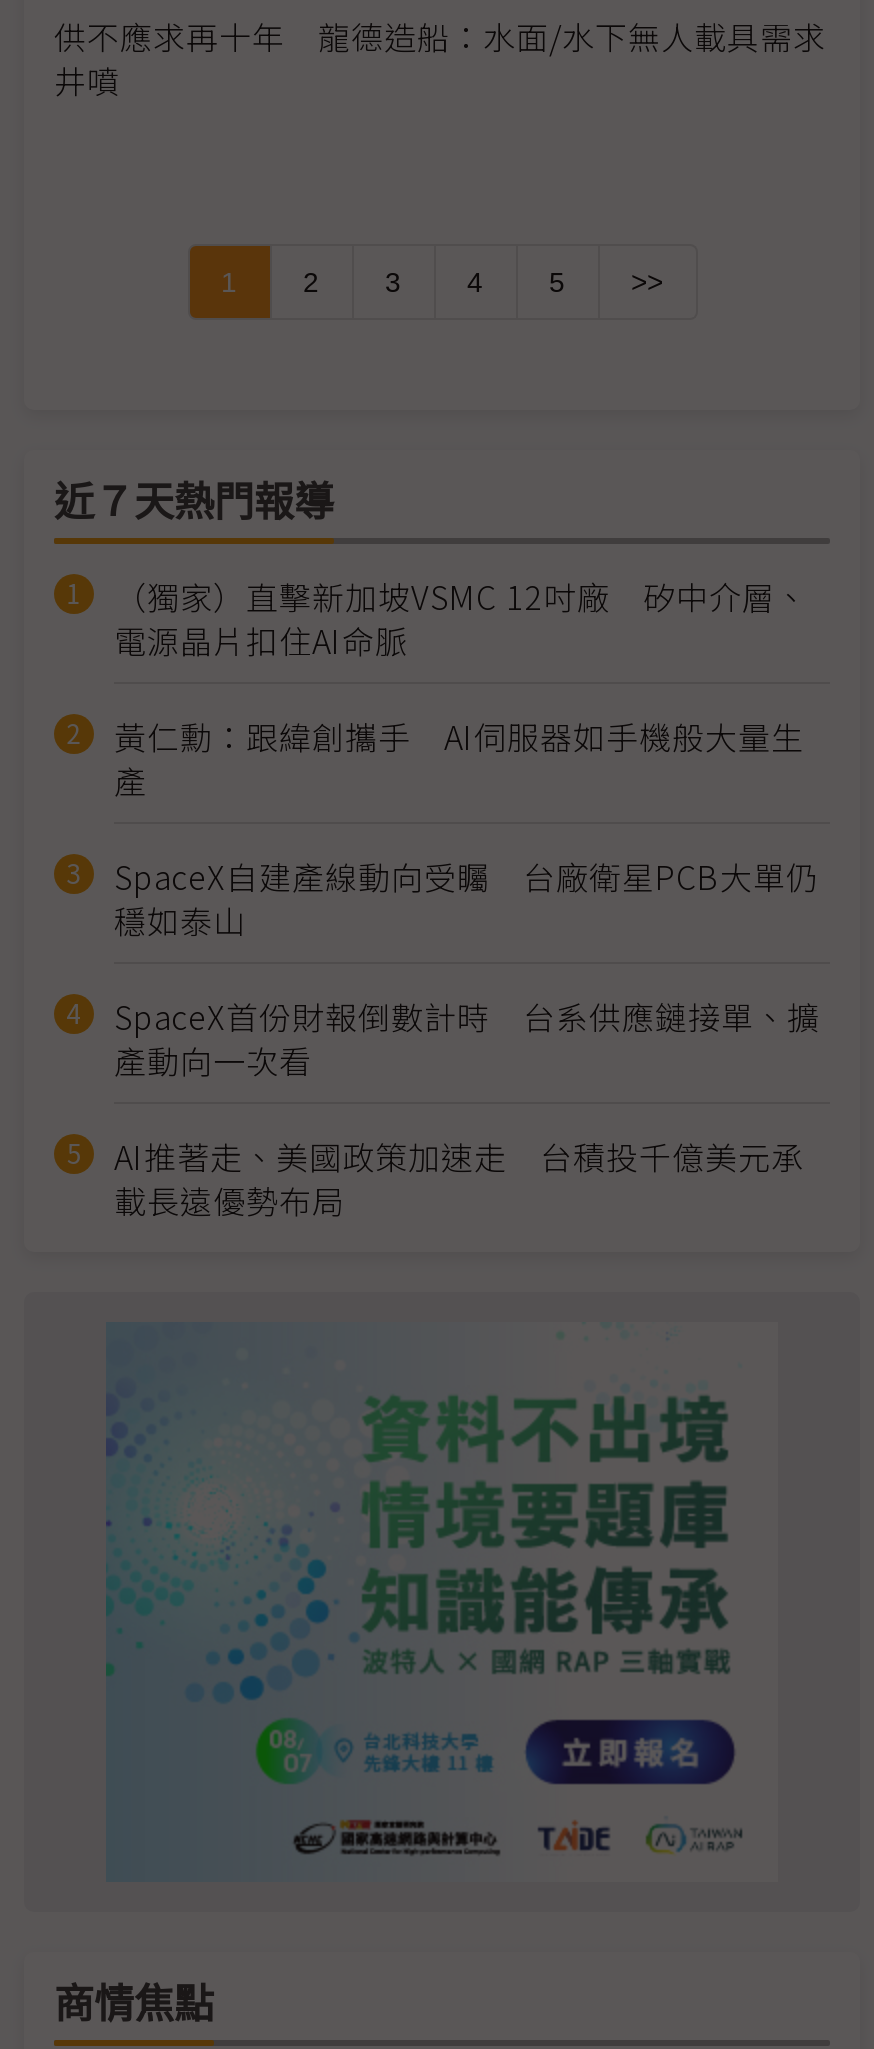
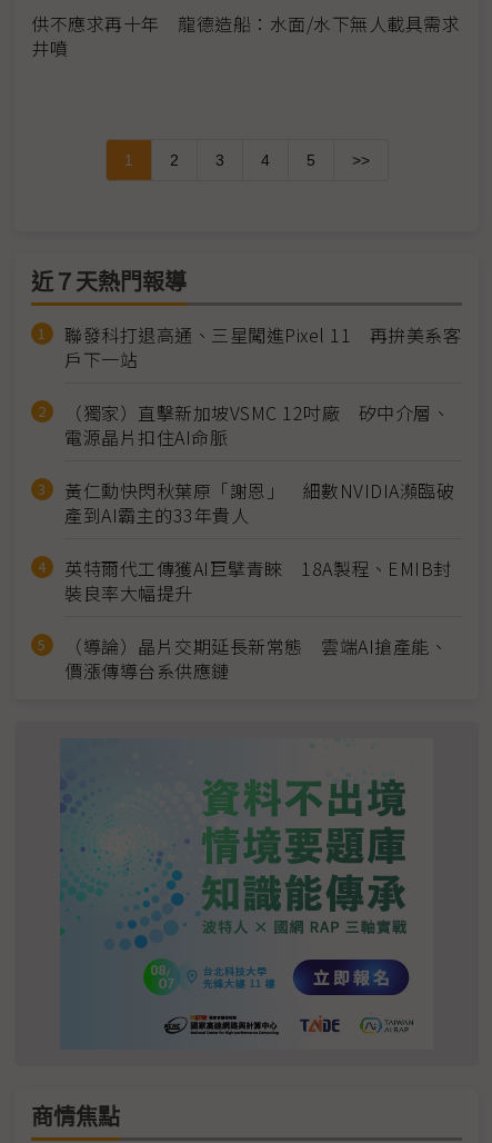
+ 聯發科打退高通、三星闖進Pixel 11 再拚美系客
+ 戶下一站

moved down: （獨家）直擊新加坡VSMC 12吋廠 矽中介層、 | 電源晶片扣住AI命脈

- 黃仁勳：跟緯創攜手 AI伺服器如手機般大量生
- 產
- SpaceX自建產線動向受矚 台廠衛星PCB大單仍
- 穩如泰山
- SpaceX首份財報倒數計時 台系供應鏈接單、擴
- 產動向一次看
- AI推著走、美國政策加速走 台積投千億美元承
- 載長遠優勢布局
+ 黃仁勳快閃秋葉原「謝恩」 細數NVIDIA瀕臨破
+ 產到AI霸主的33年貴人
+ 英特爾代工傳獲AI巨擘青睞 18A製程、EMIB封
+ 裝良率大幅提升
+ （導論）晶片交期延長新常態 雲端AI搶產能、
+ 價漲傳導台系供應鏈
